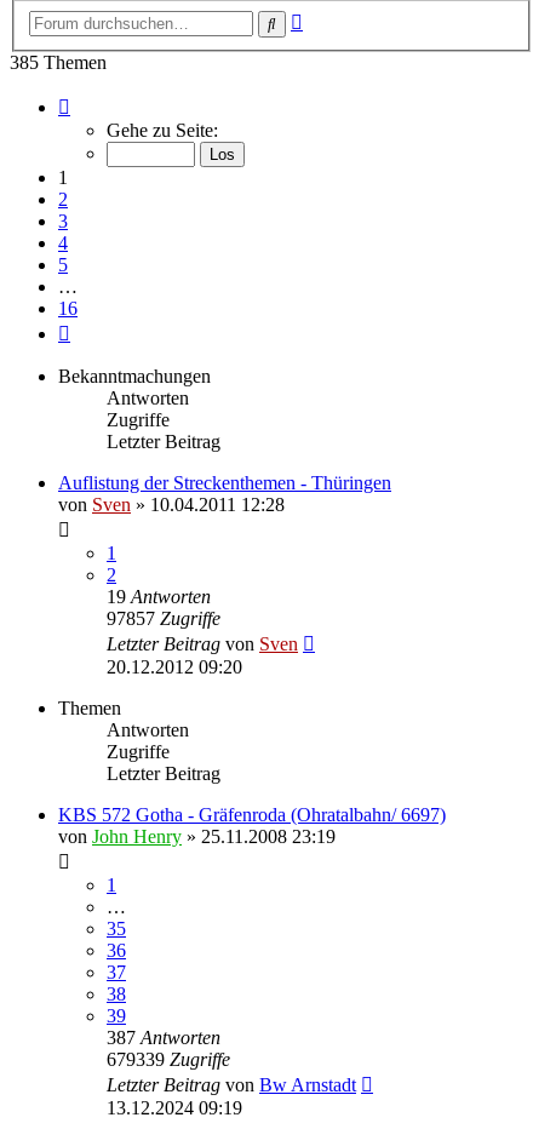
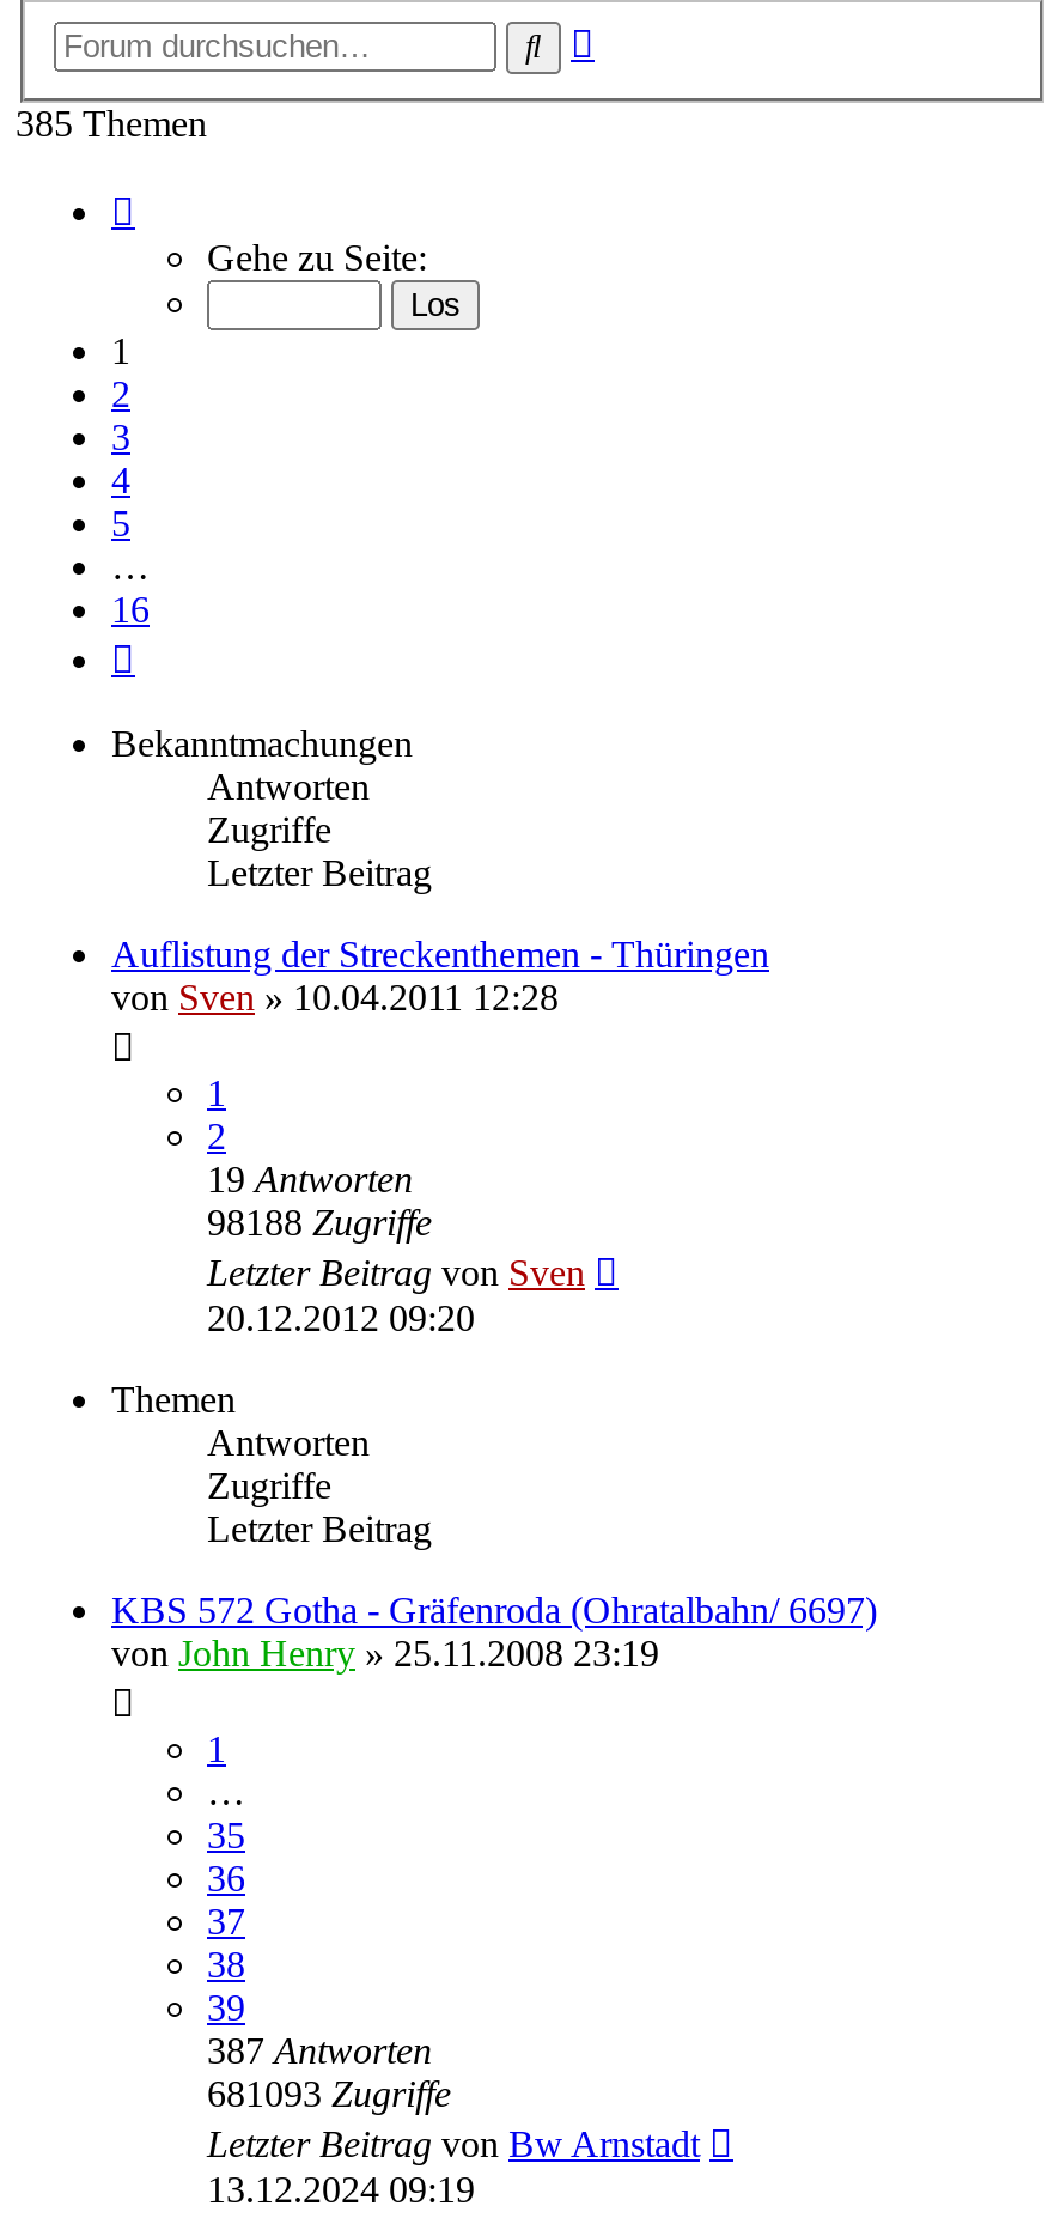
- 97857 Zugriffe
+ 98188 Zugriffe

- 679339 Zugriffe
+ 681093 Zugriffe
